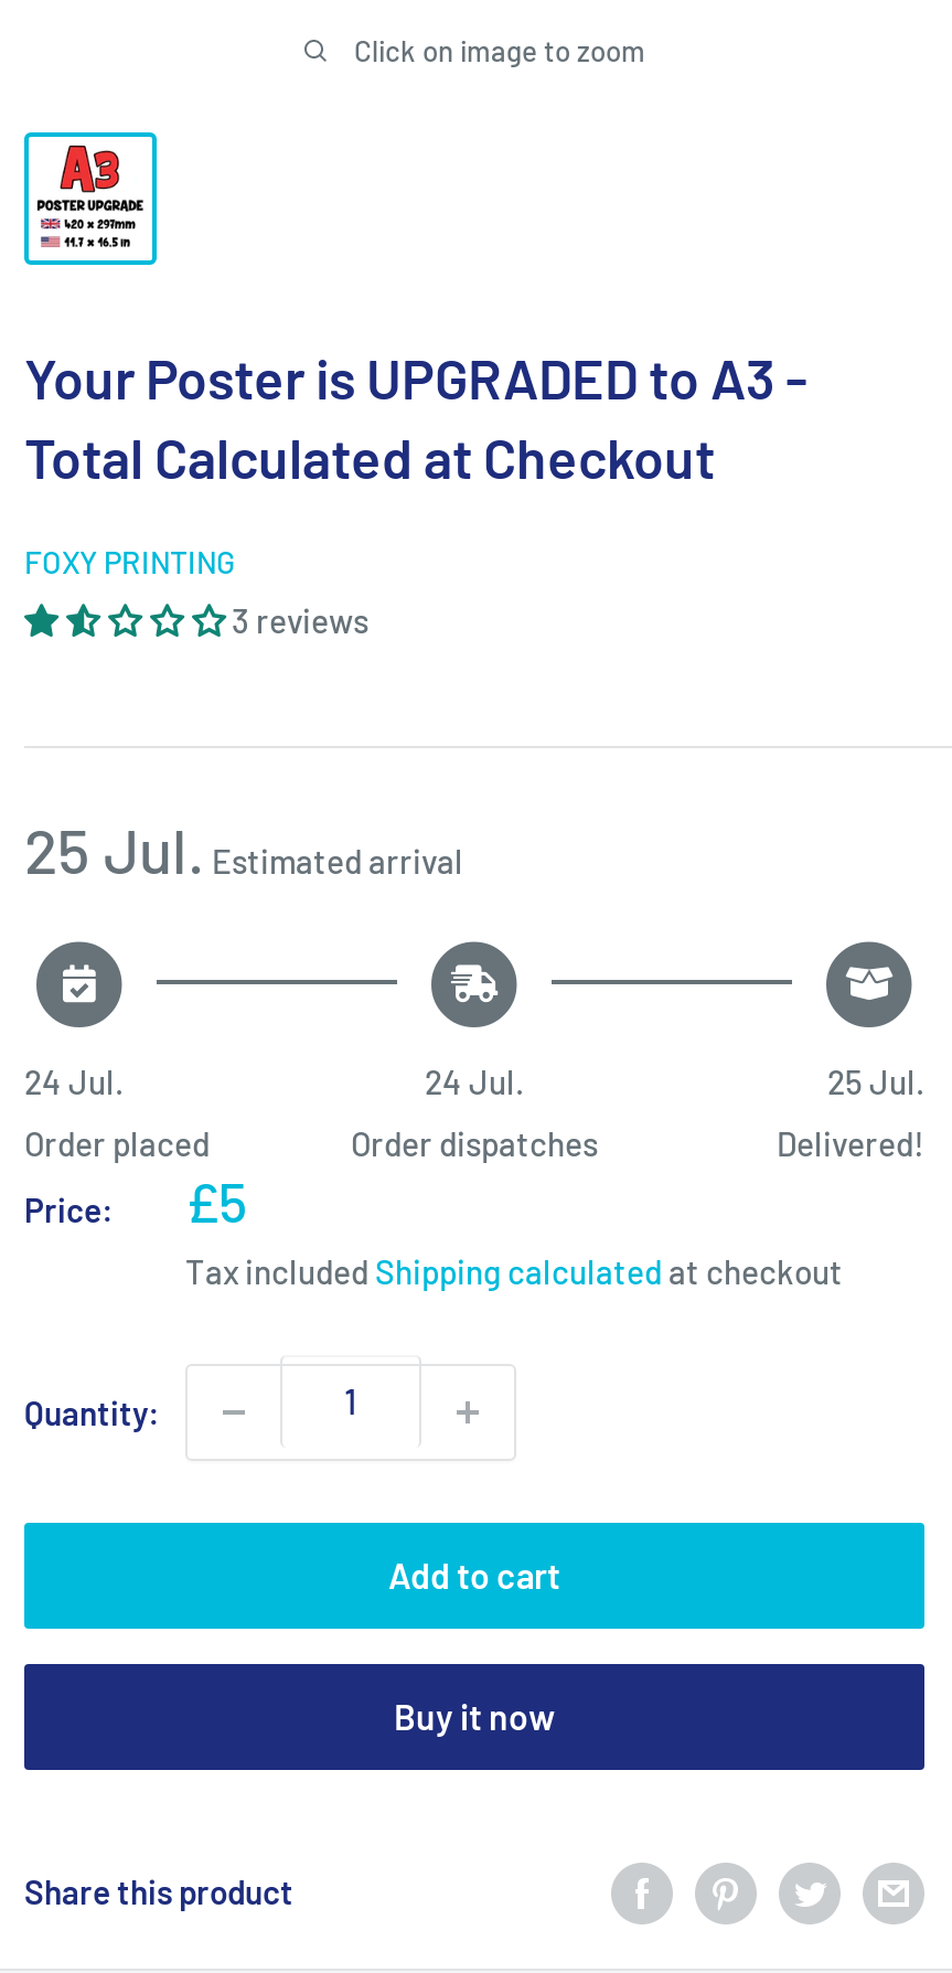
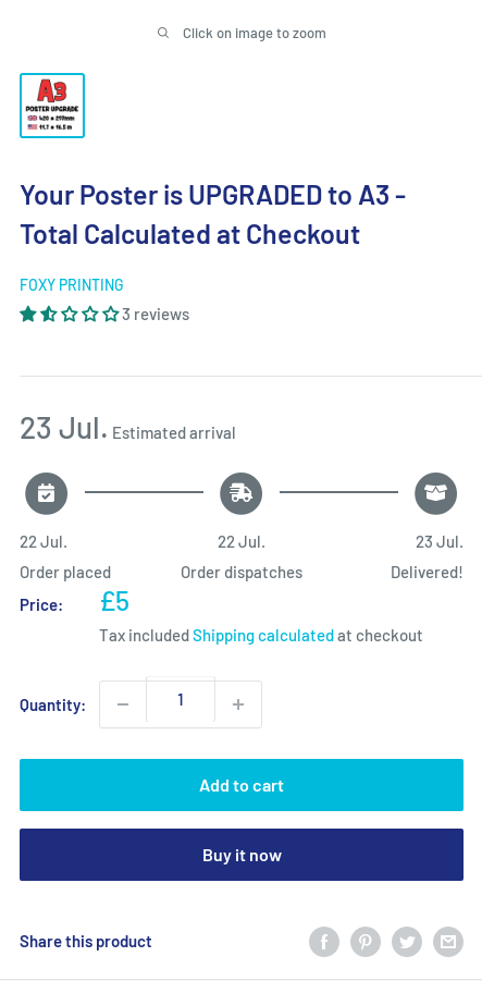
- 25 Jul. Estimated arrival
+ 23 Jul. Estimated arrival

- 24 Jul.
+ 22 Jul.

- 24 Jul.
+ 22 Jul.

- 25 Jul.
+ 23 Jul.
